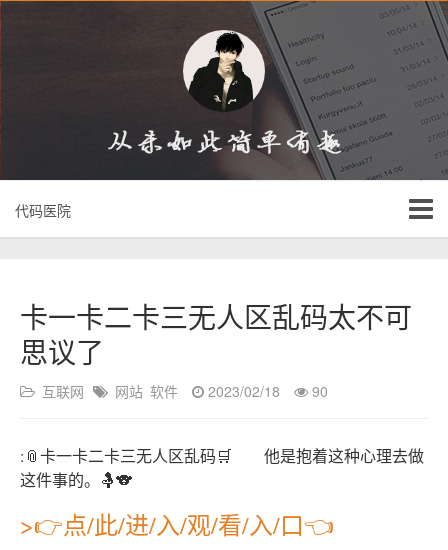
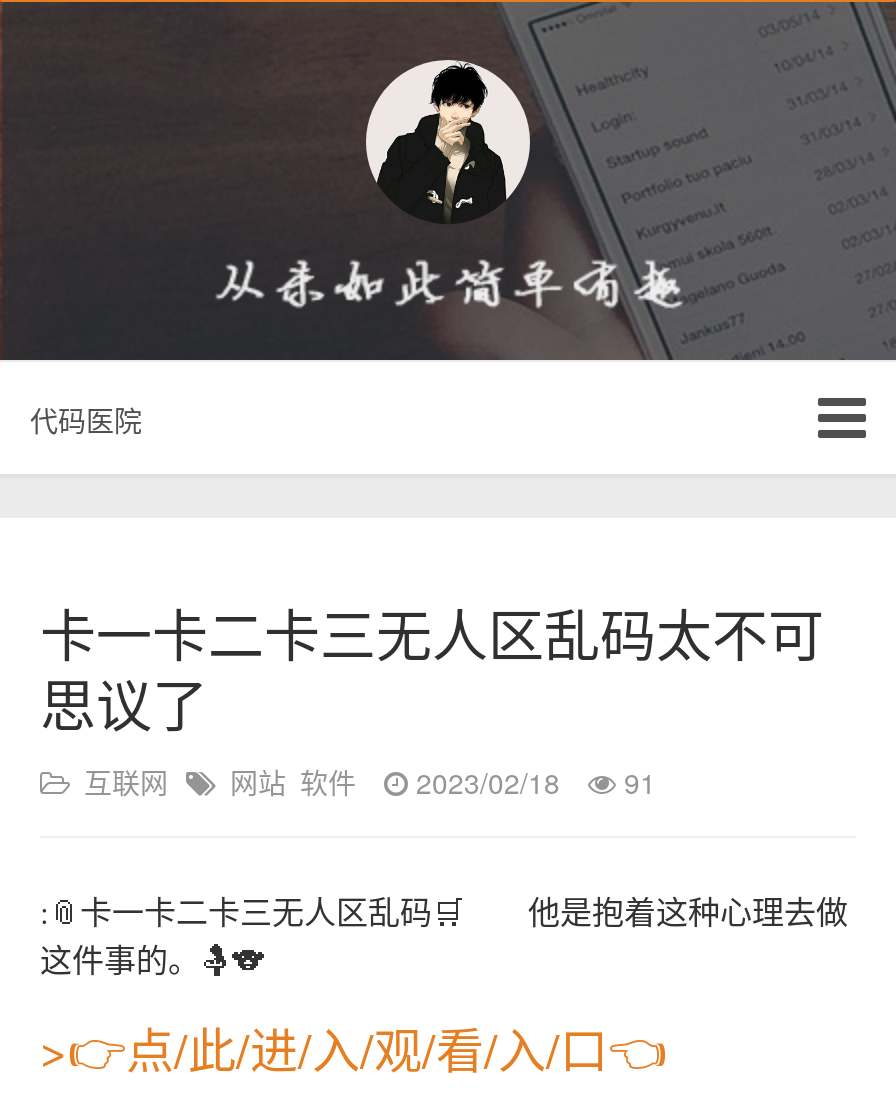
- 互联网 网站 软件 2023/02/18 90
+ 互联网 网站 软件 2023/02/18 91
